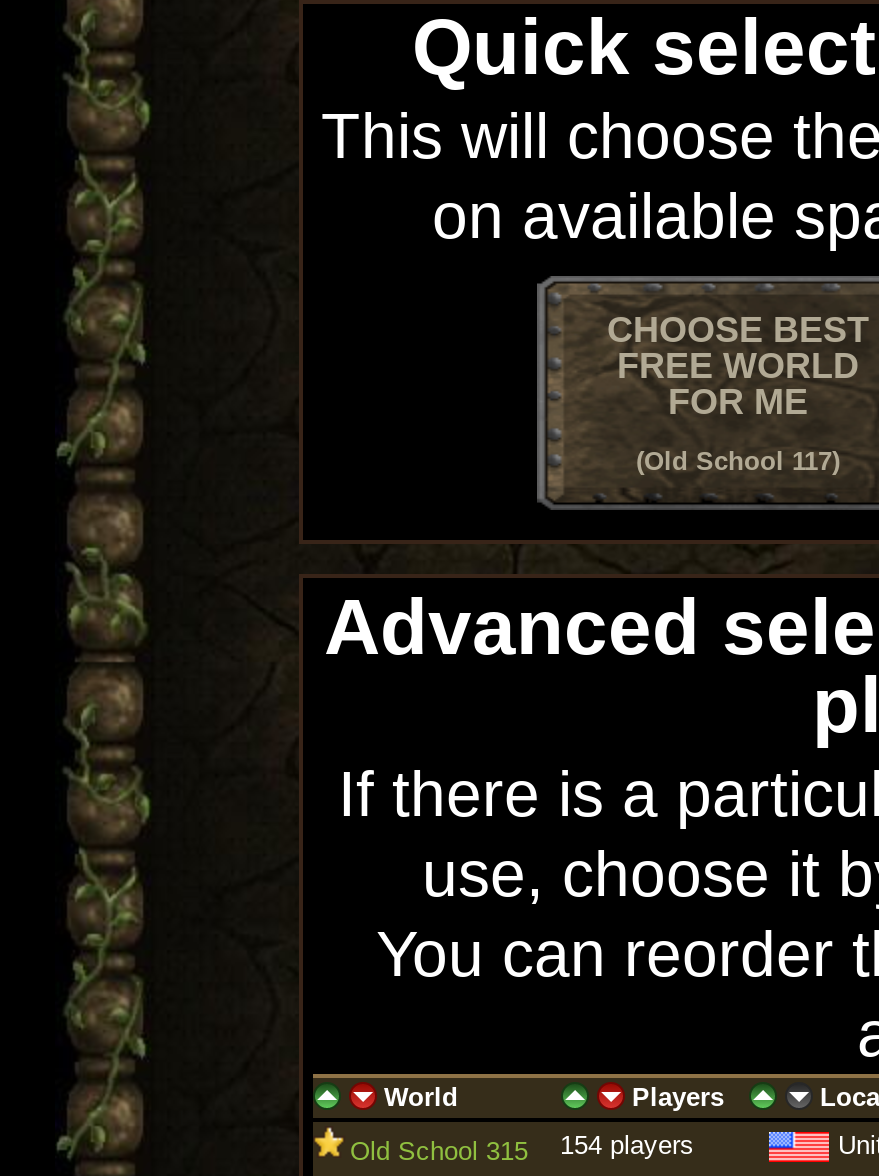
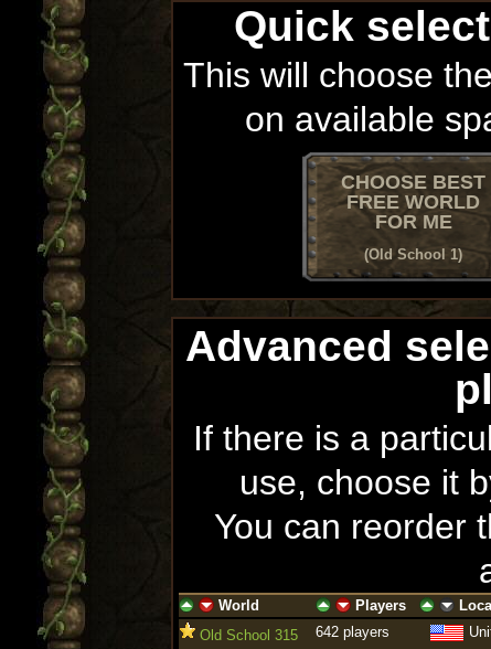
- (Old School 117)
+ (Old School 1)

- Old School 315 154 players
+ Old School 315 642 players
